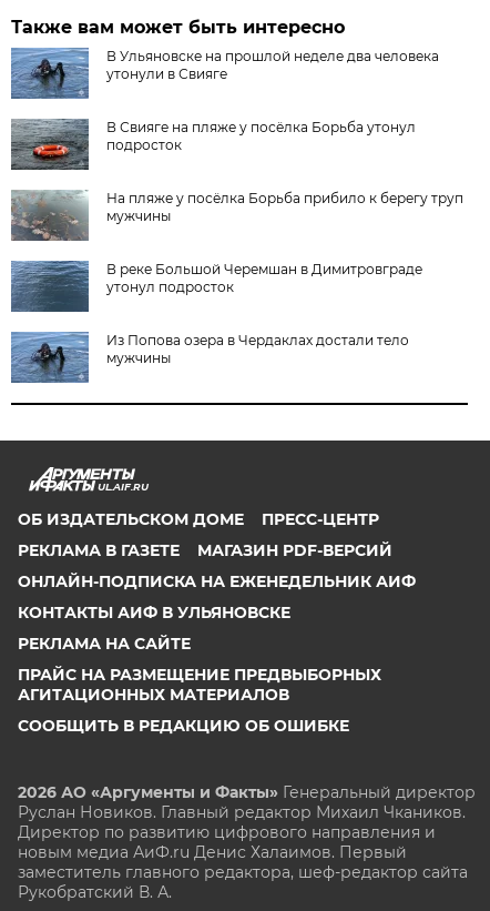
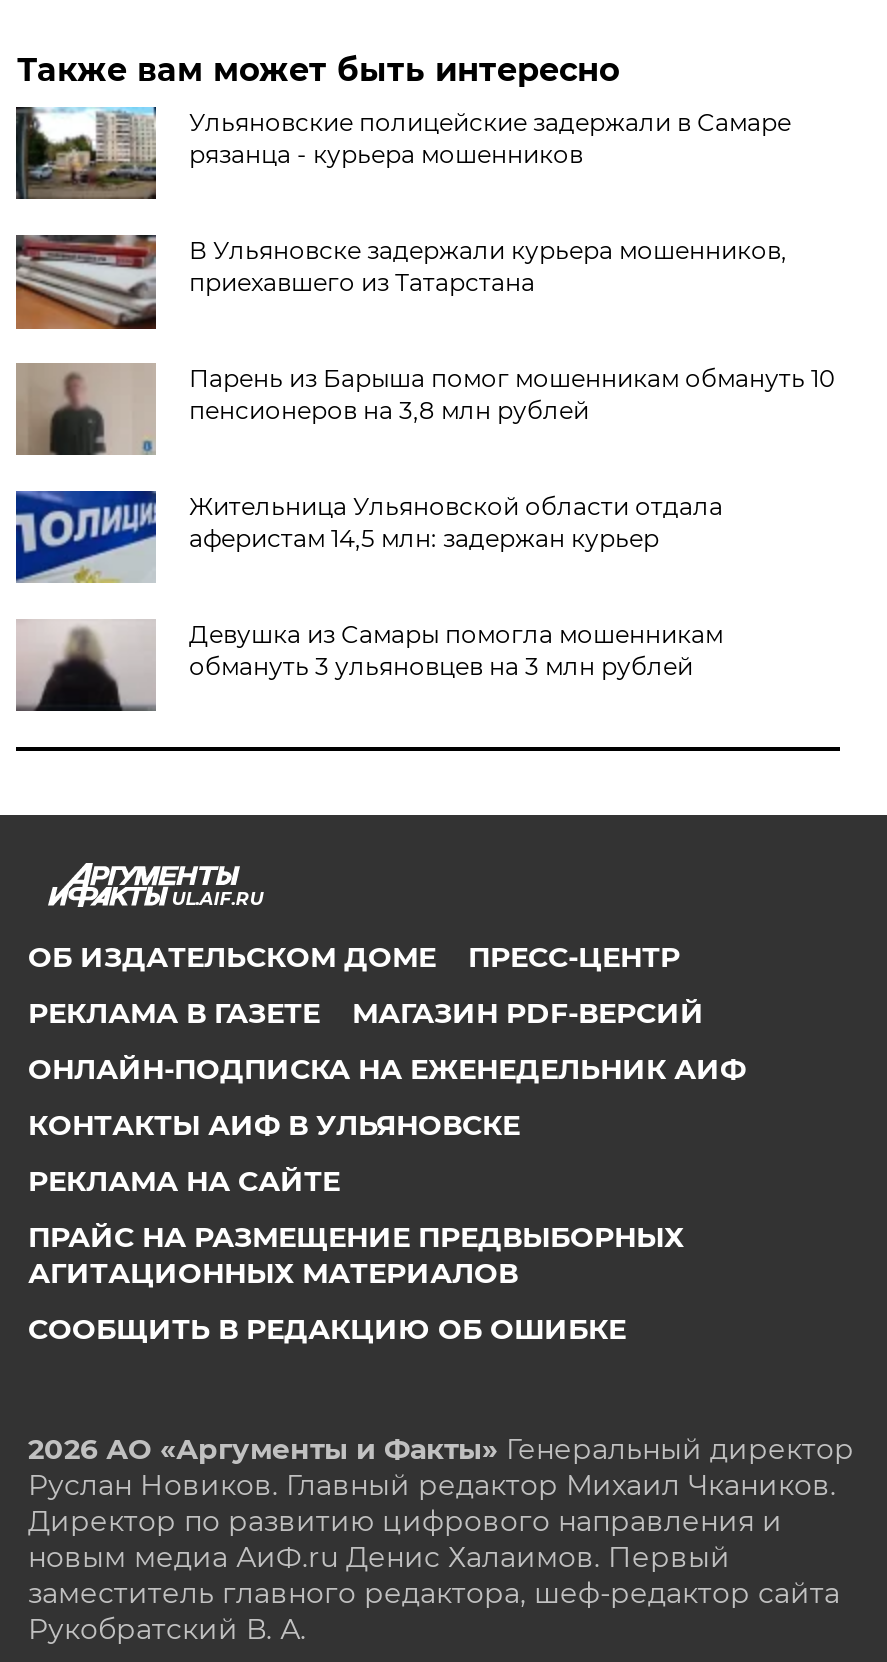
- [image]
- В Ульяновске на прошлой неделе два человека
- утонули в Свияге
+ [image]
+ Ульяновские полицейские задержали в Самаре
+ рязанца - курьера мошенников

- [image]
- В Свияге на пляже у посёлка Борьба утонул
- подросток
+ [image]
+ В Ульяновске задержали курьера мошенников,
+ приехавшего из Татарстана

- [image]
- На пляже у посёлка Борьба прибило к берегу труп
- мужчины
+ [image]
+ Парень из Барыша помог мошенникам обмануть 10
+ пенсионеров на 3,8 млн рублей

- [image]
- В реке Большой Черемшан в Димитровграде
- утонул подросток
+ [image]
+ Жительница Ульяновской области отдала
+ аферистам 14,5 млн: задержан курьер

- [image]
- Из Попова озера в Чердаклах достали тело
- мужчины
+ [image]
+ Девушка из Самары помогла мошенникам
+ обмануть 3 ульяновцев на 3 млн рублей
